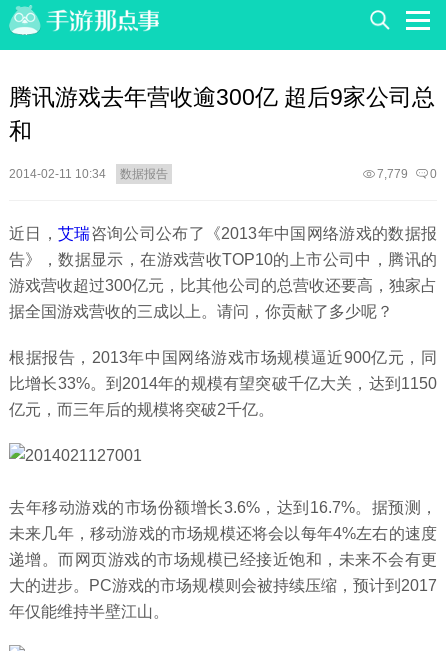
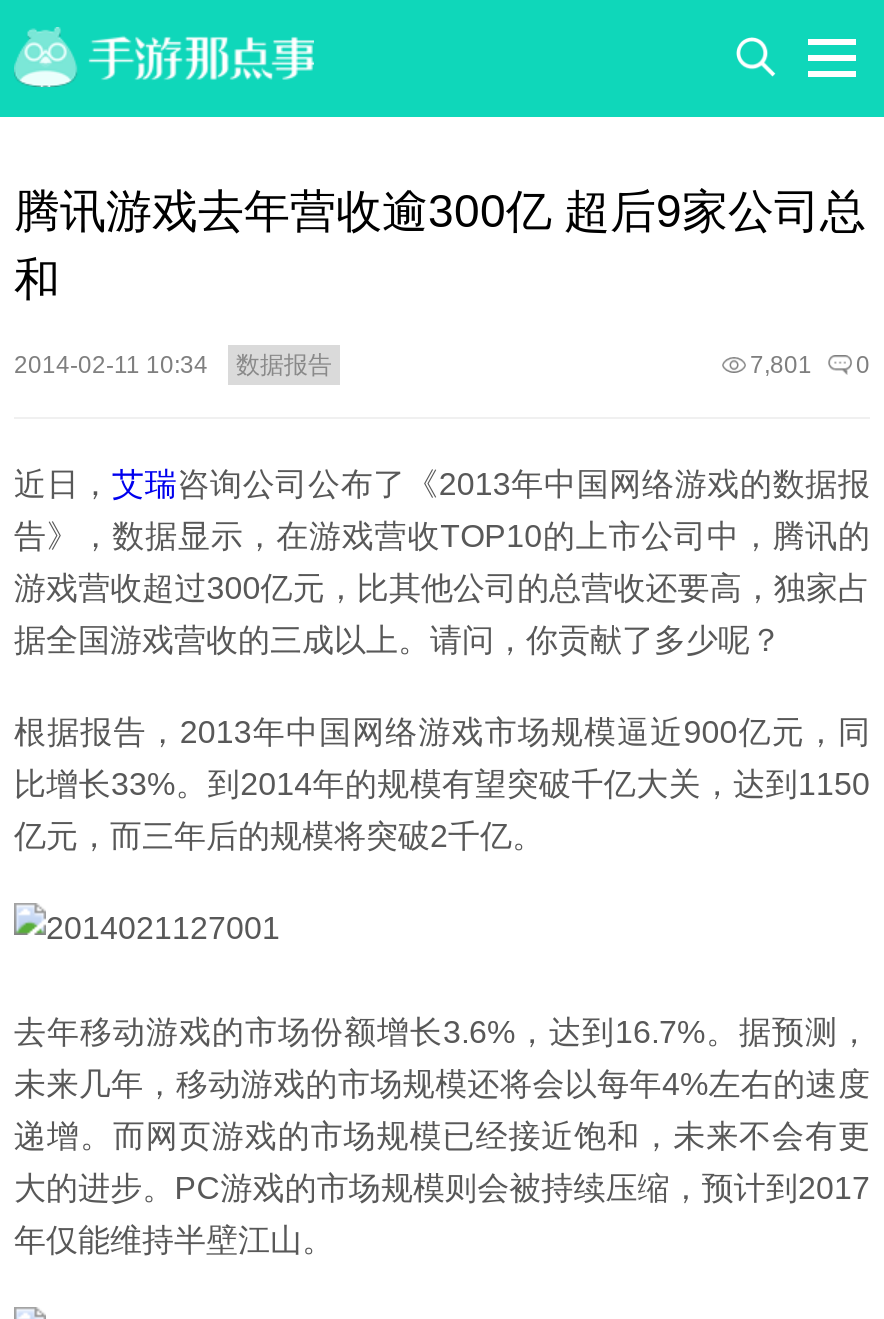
- 7,779 0
+ 7,801 0
